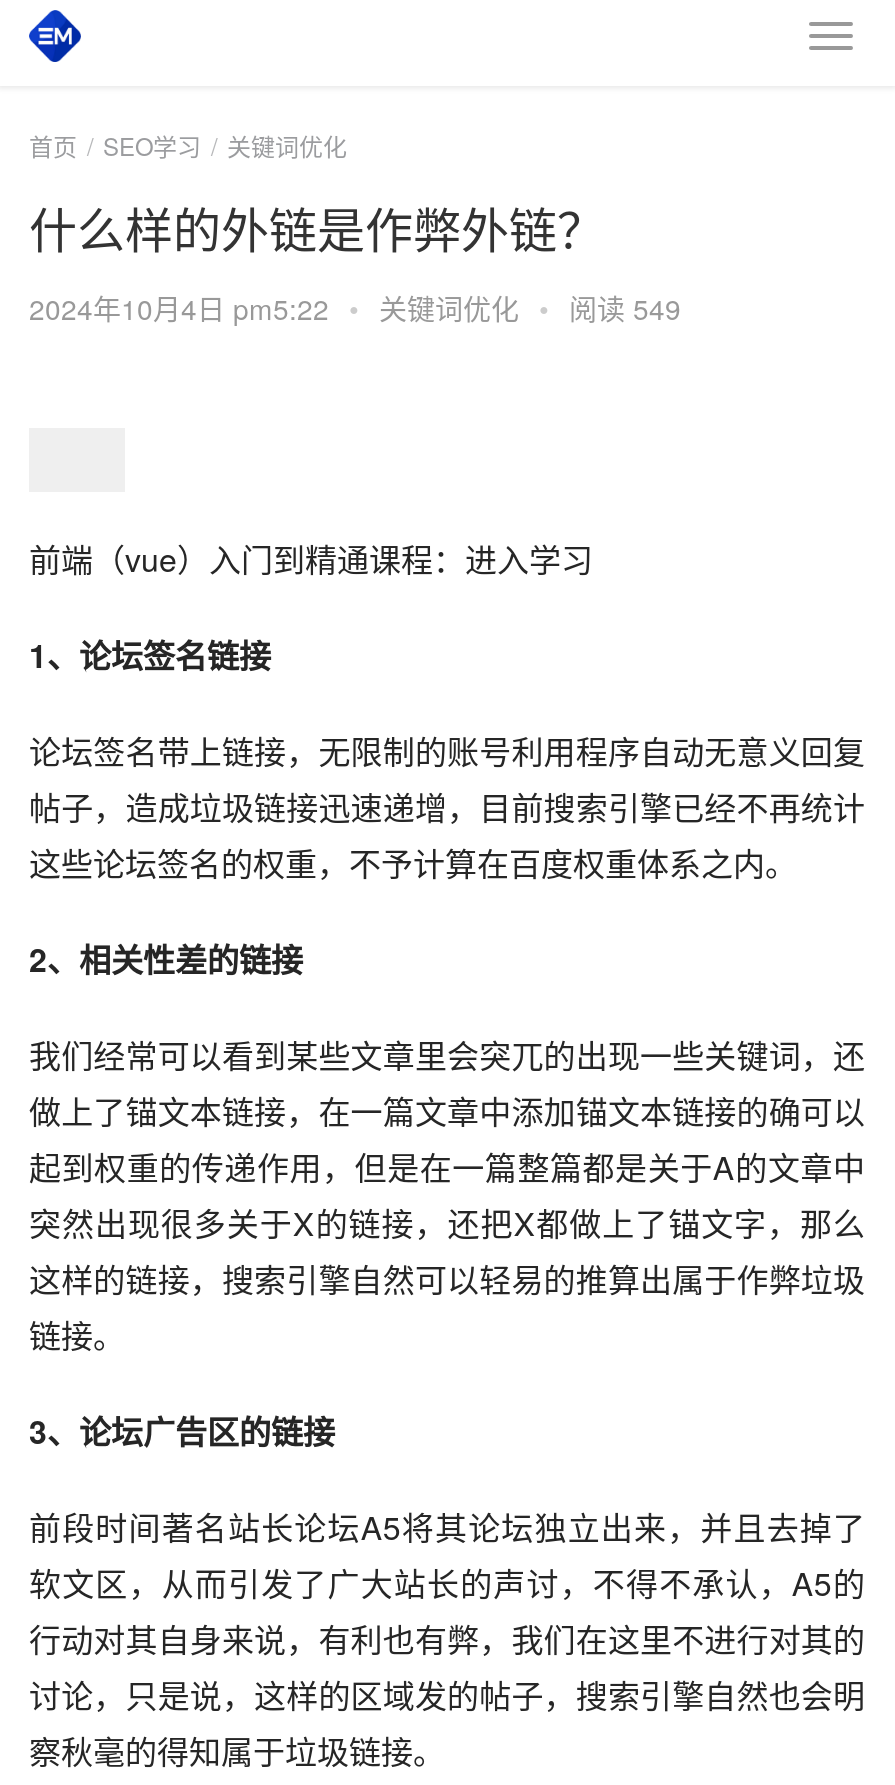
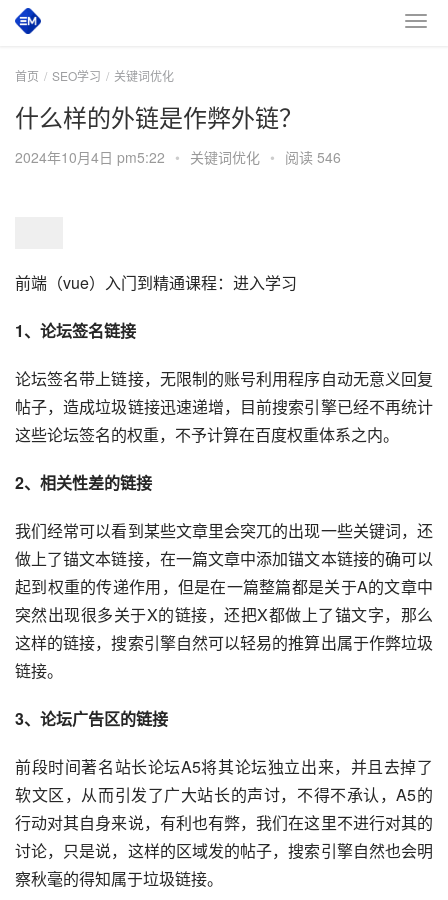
- 2024年10月4日 pm5:22 • 关键词优化 • 阅读 549
+ 2024年10月4日 pm5:22 • 关键词优化 • 阅读 546
